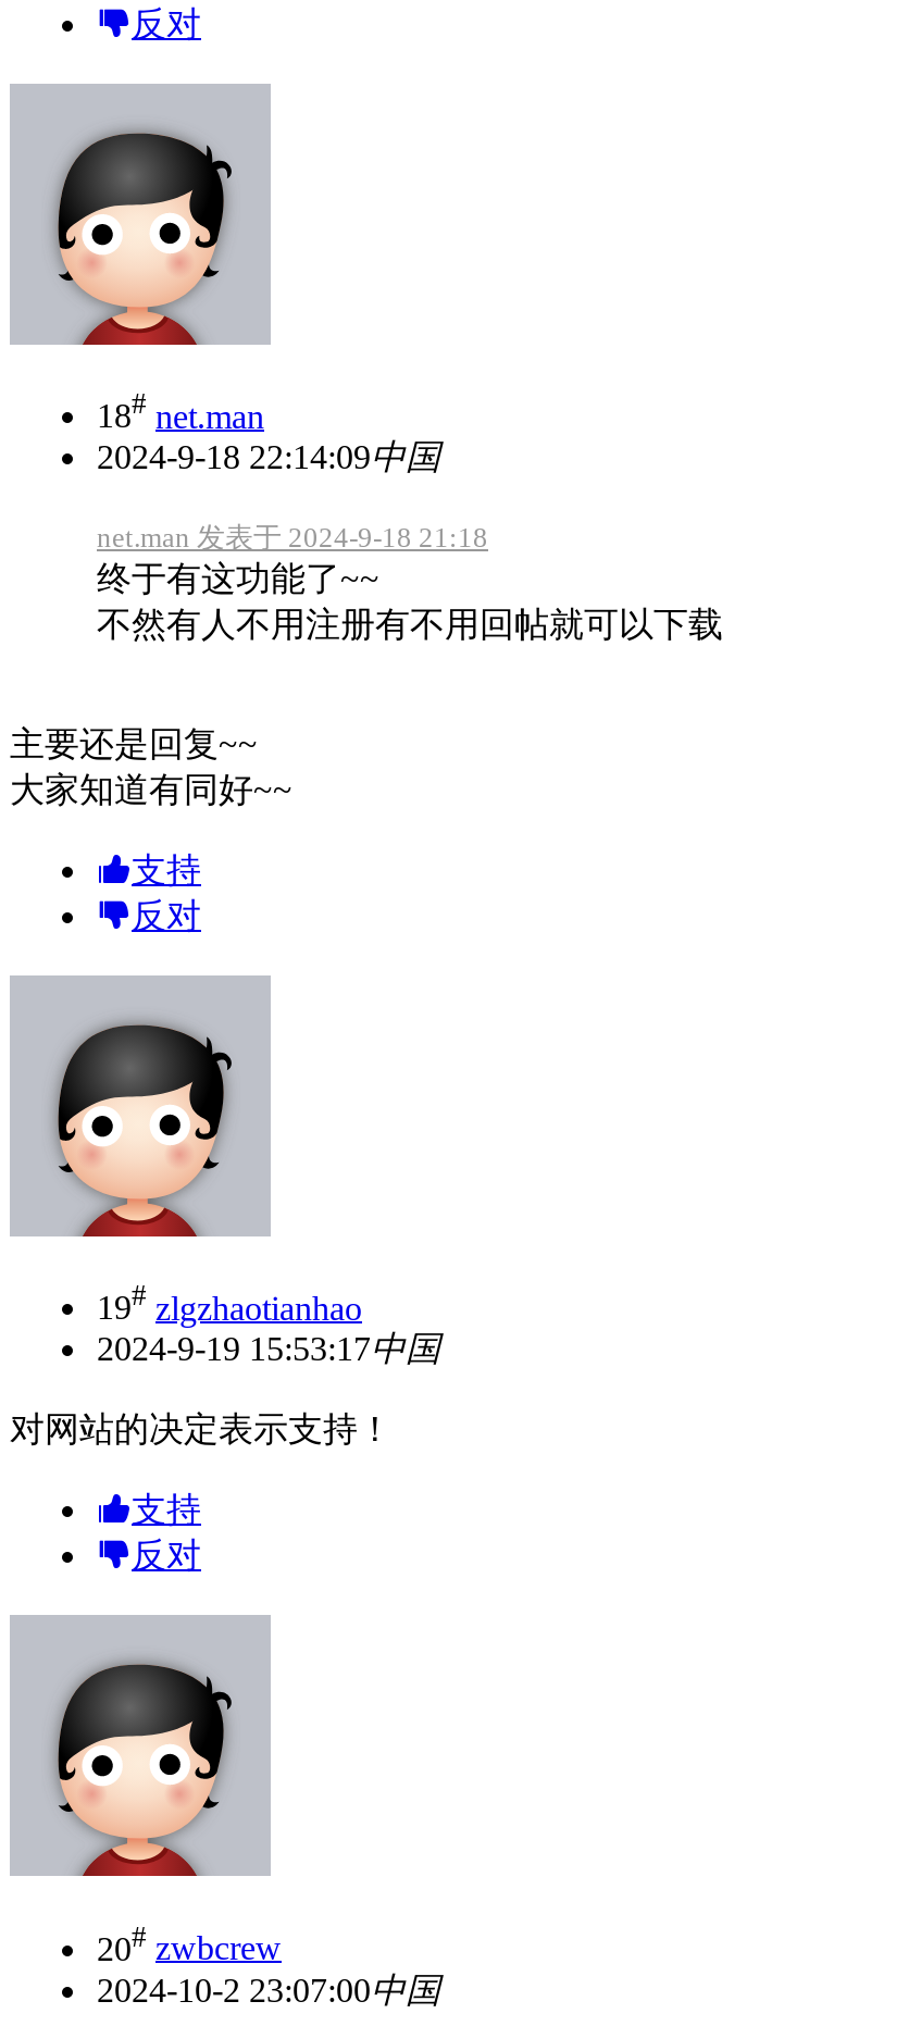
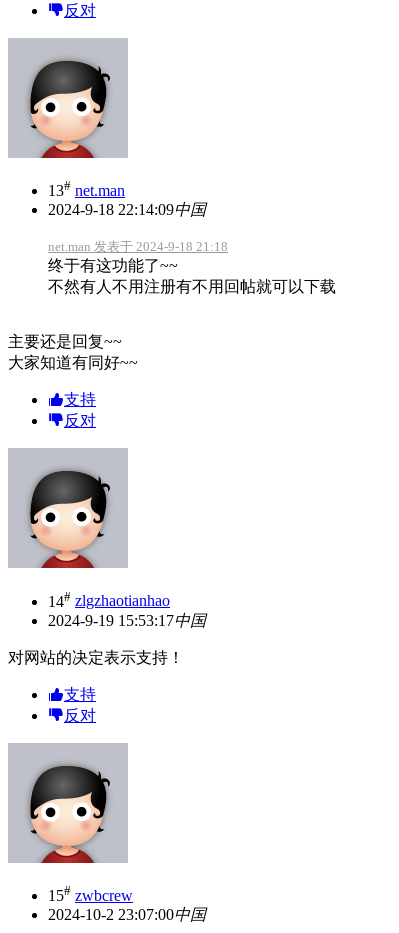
- 18# net.man
+ 13# net.man

- 19# zlgzhaotianhao
+ 14# zlgzhaotianhao

- 20# zwbcrew
+ 15# zwbcrew
